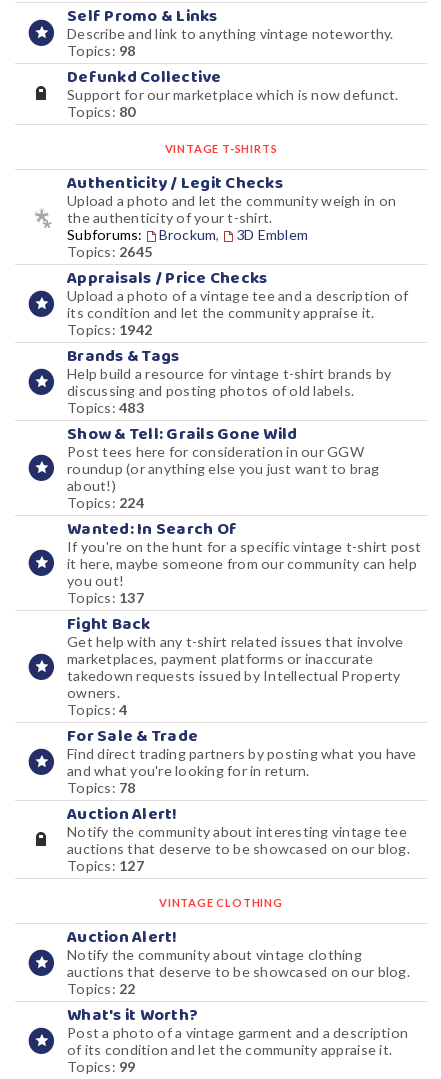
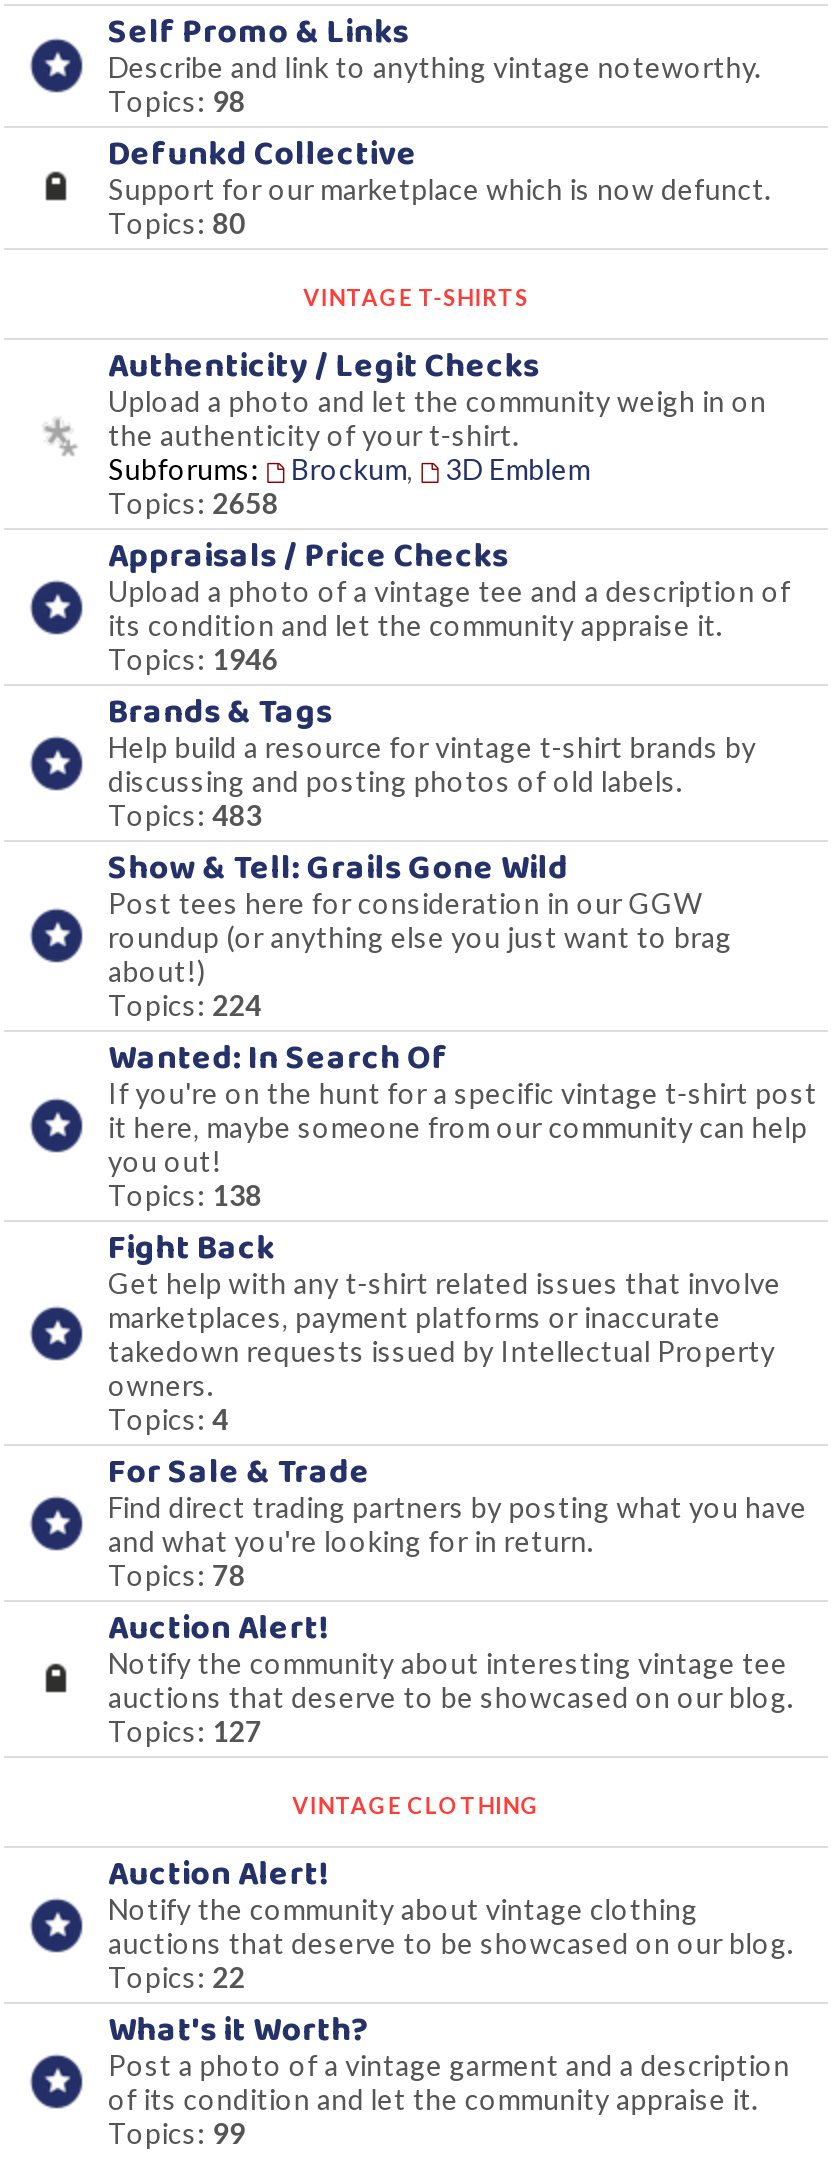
- Topics: 2645
+ Topics: 2658

- Topics: 1942
+ Topics: 1946

- Topics: 137
+ Topics: 138
